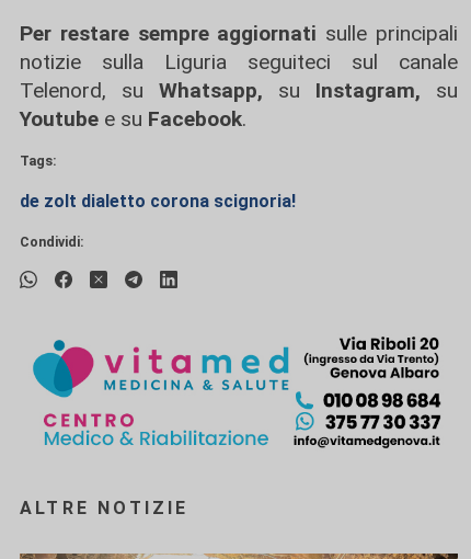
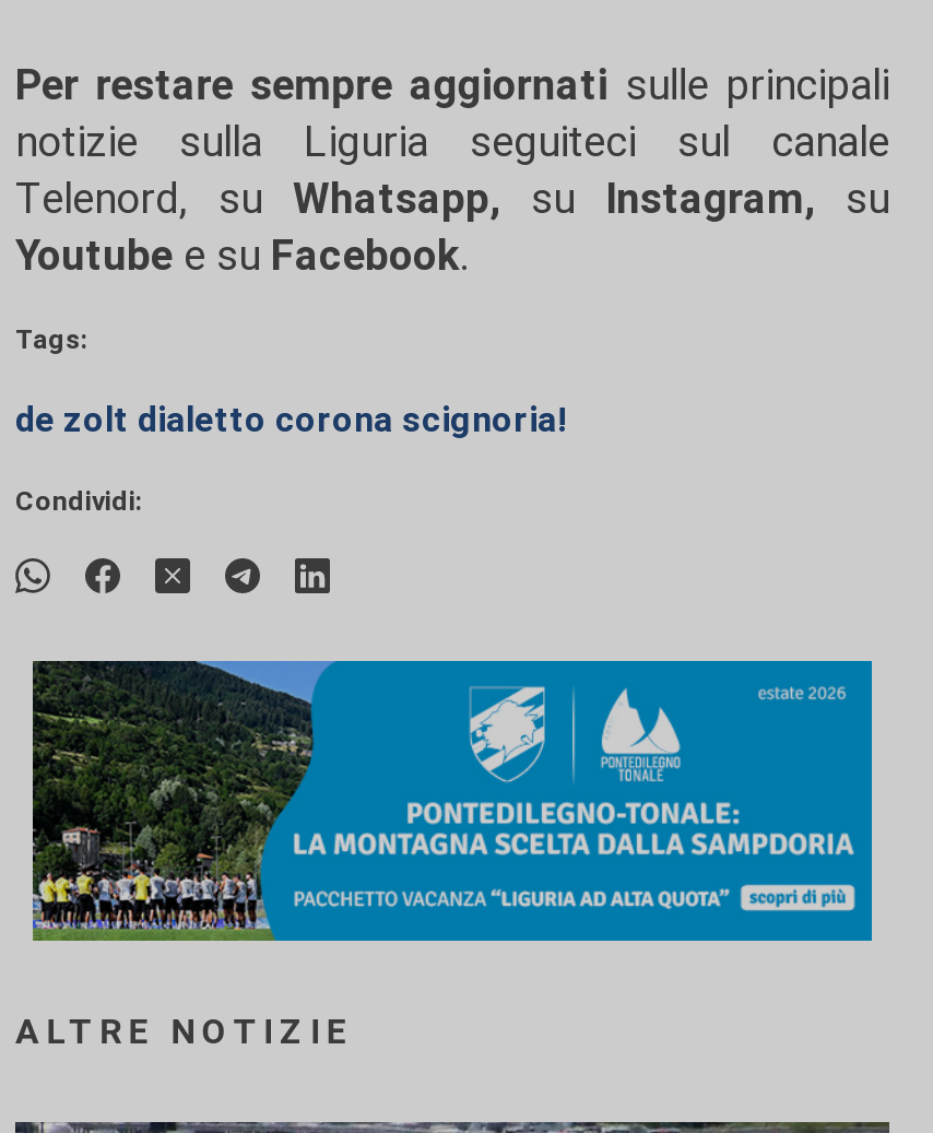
- [image]
+ [image]
